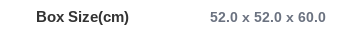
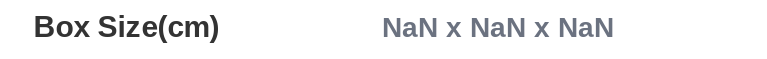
- 52.0 x 52.0 x 60.0
+ NaN x NaN x NaN
